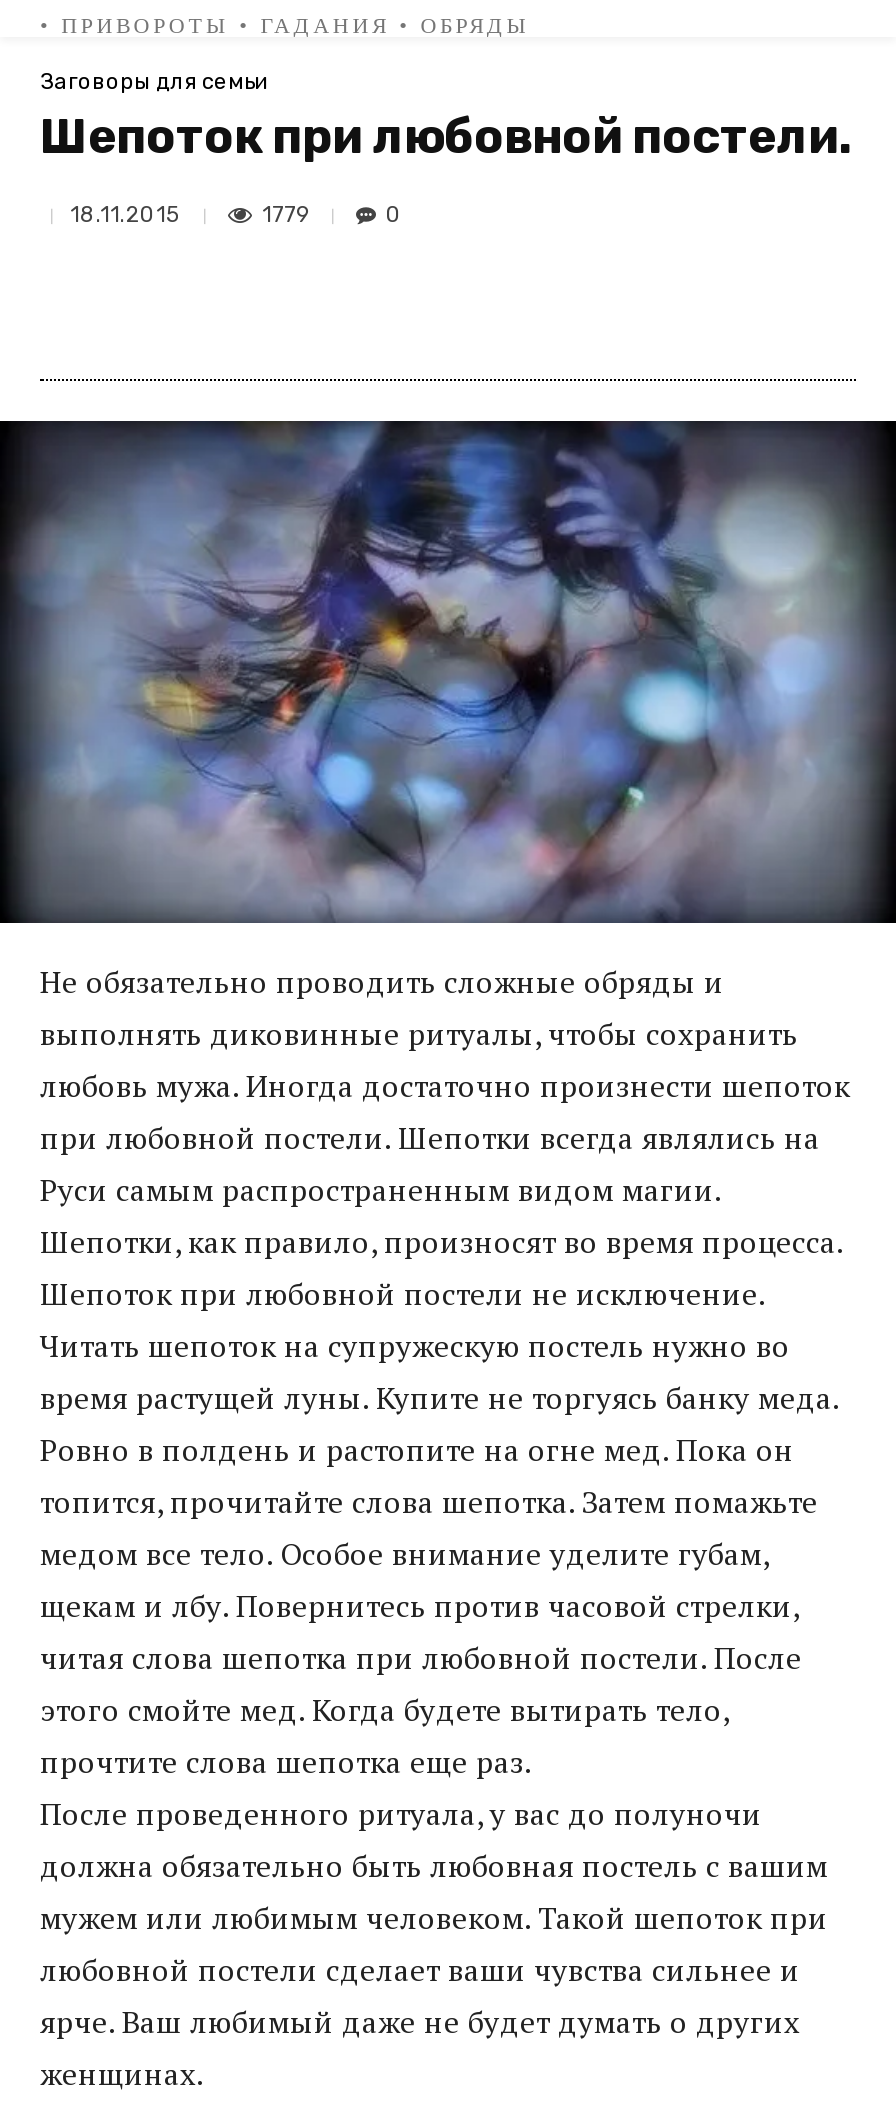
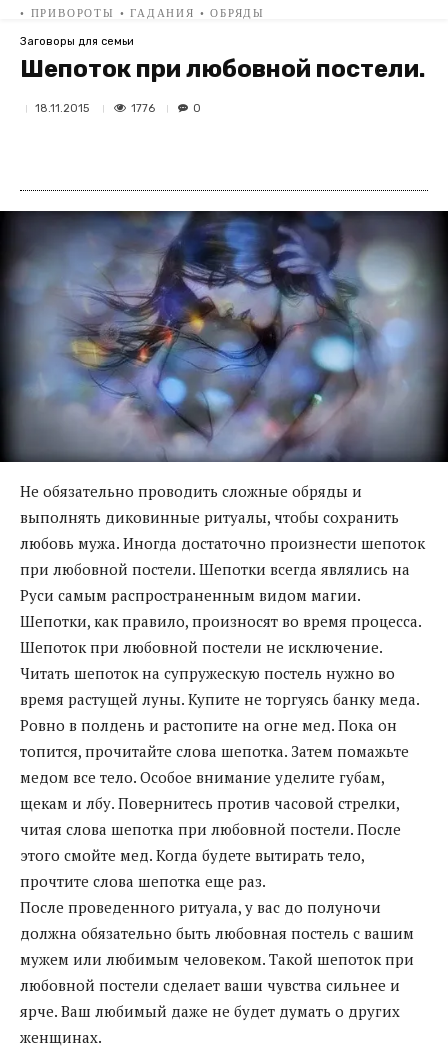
- 1779
+ 1776
